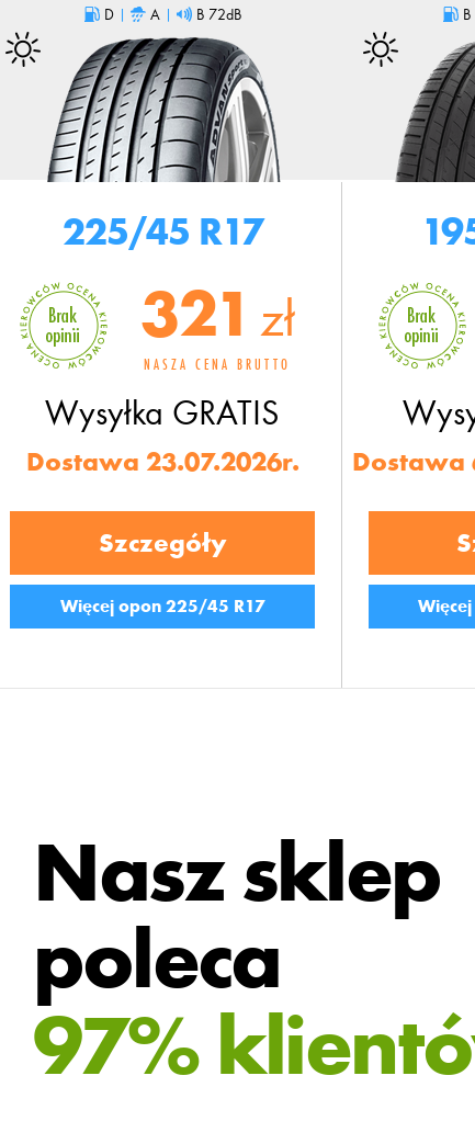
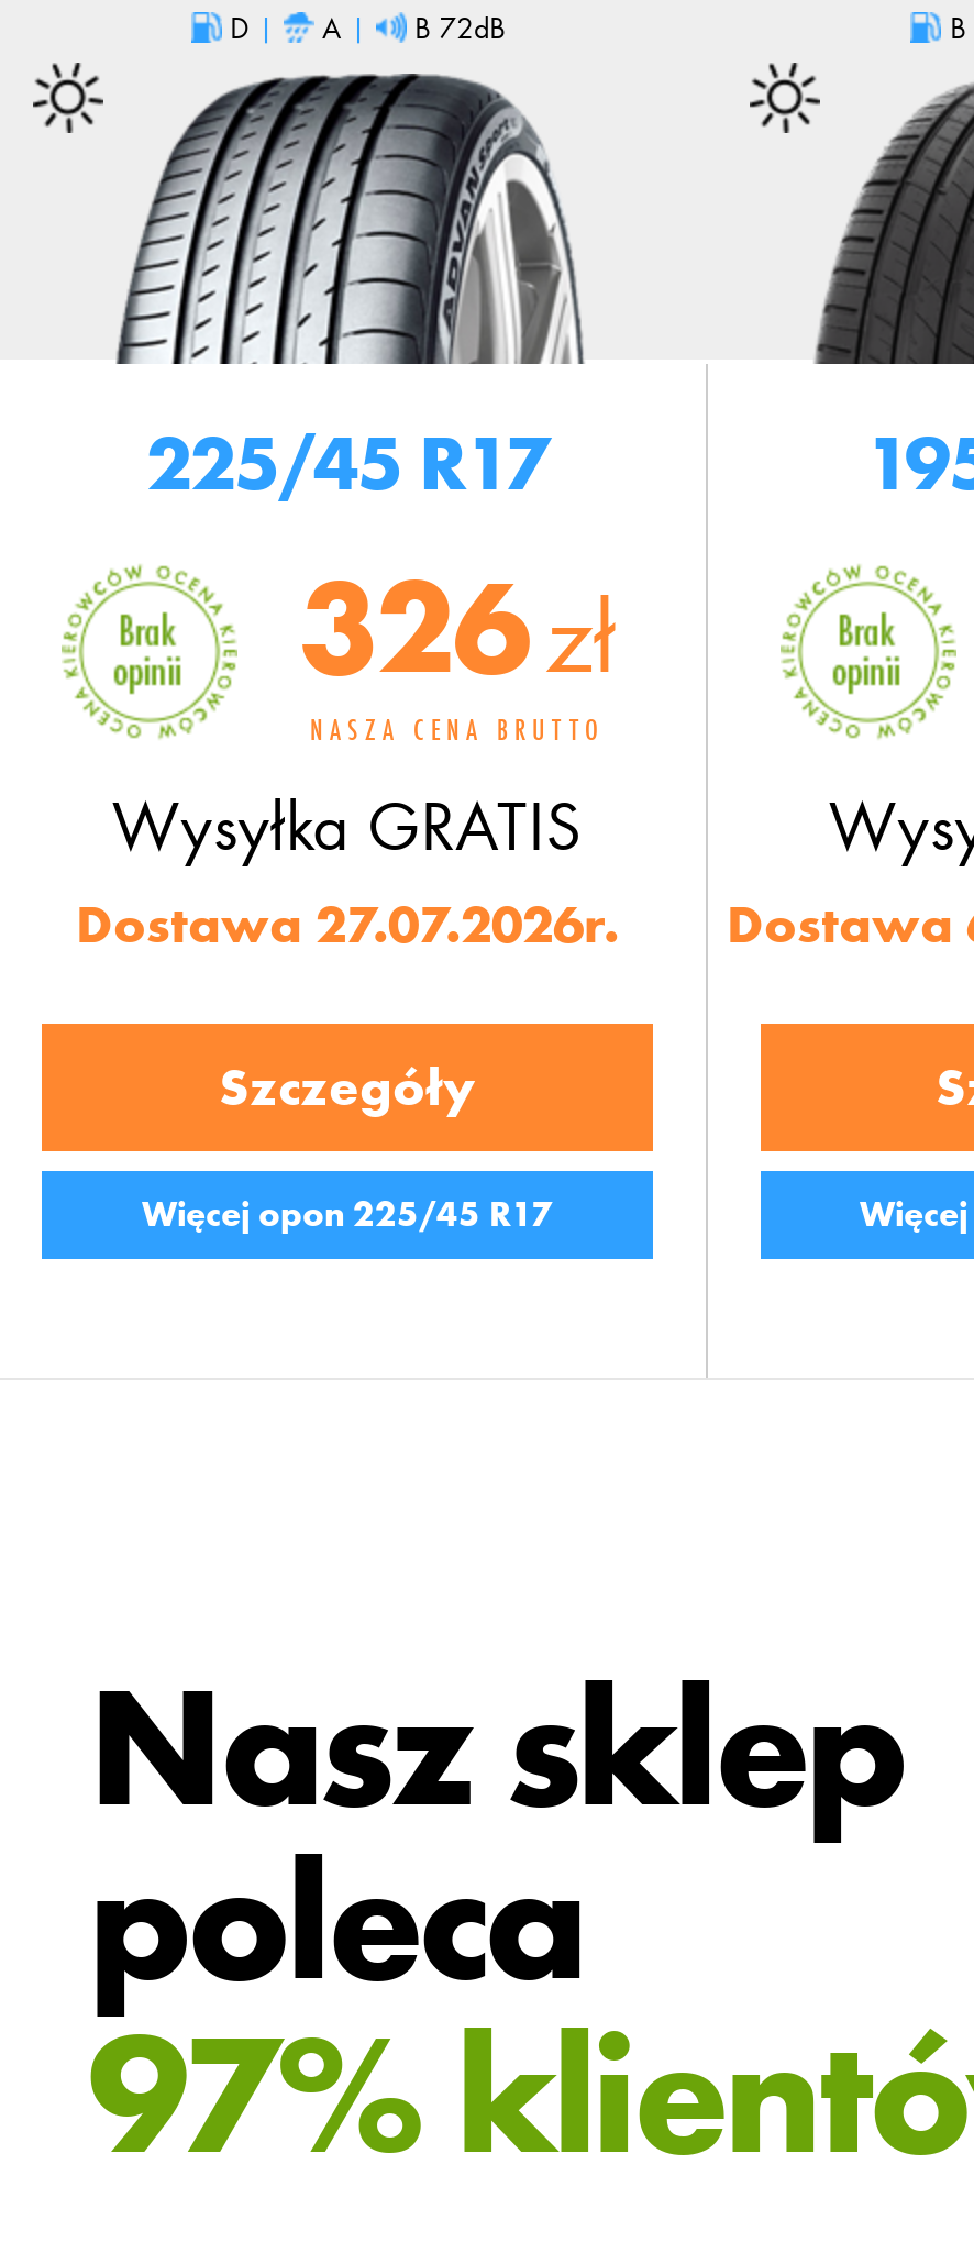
- 321 zł
+ 326 zł

- Dostawa 23.07.2026r.
+ Dostawa 27.07.2026r.
